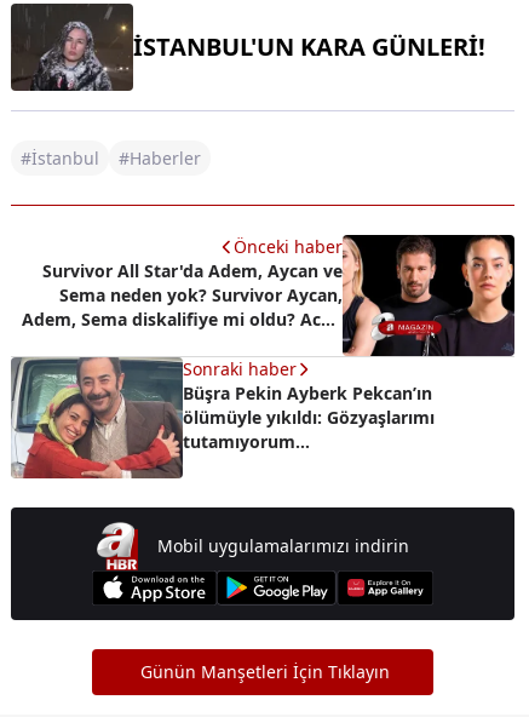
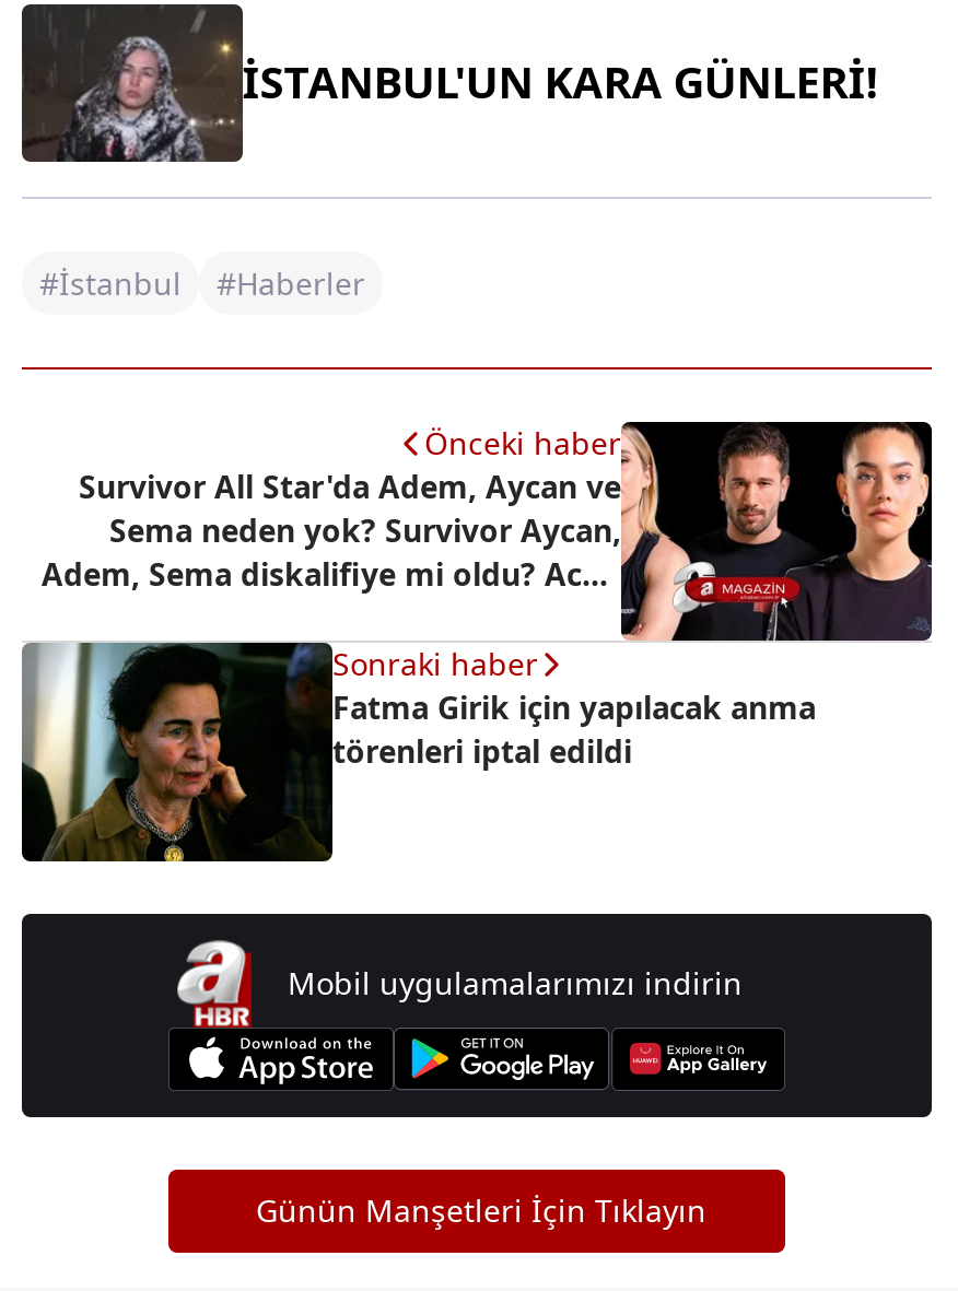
- [image]
- Büşra Pekin Ayberk Pekcan’ın
- ölümüyle yıkıldı: Gözyaşlarımı
- tutamıyorum…
+ [image]
+ Fatma Girik için yapılacak anma
+ törenleri iptal edildi
